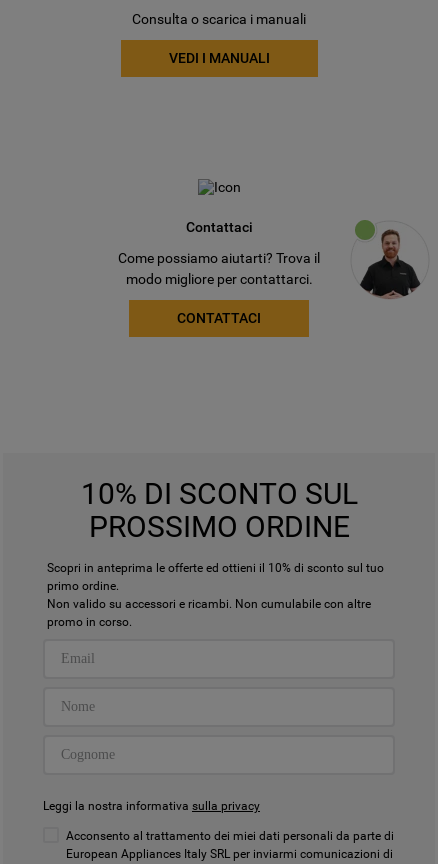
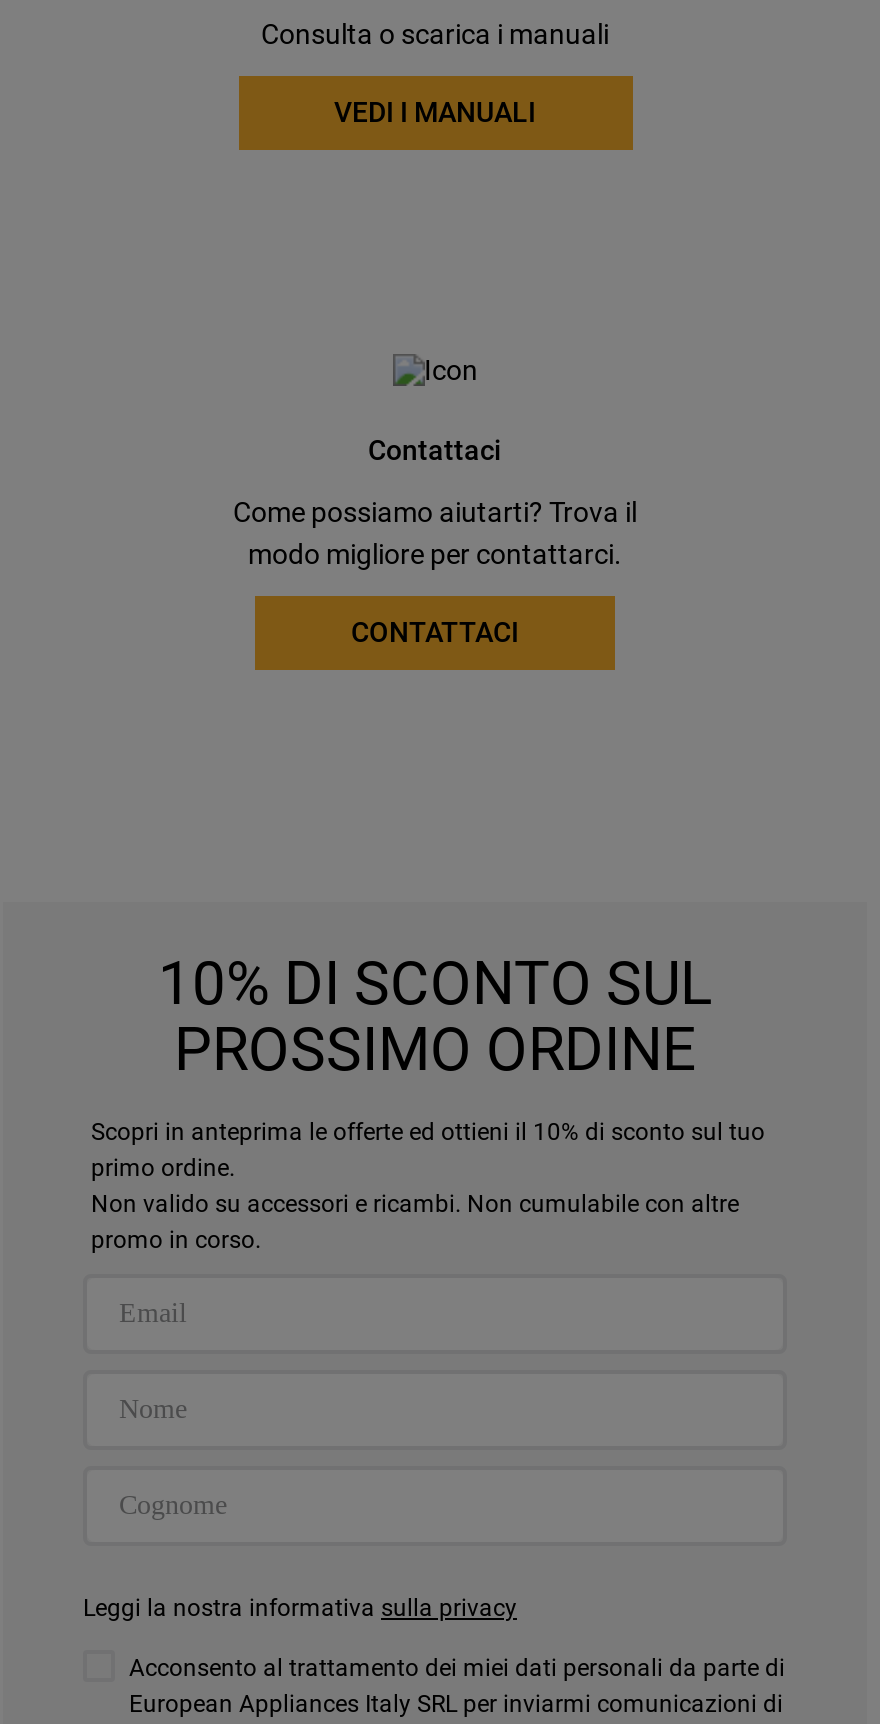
- [image]
